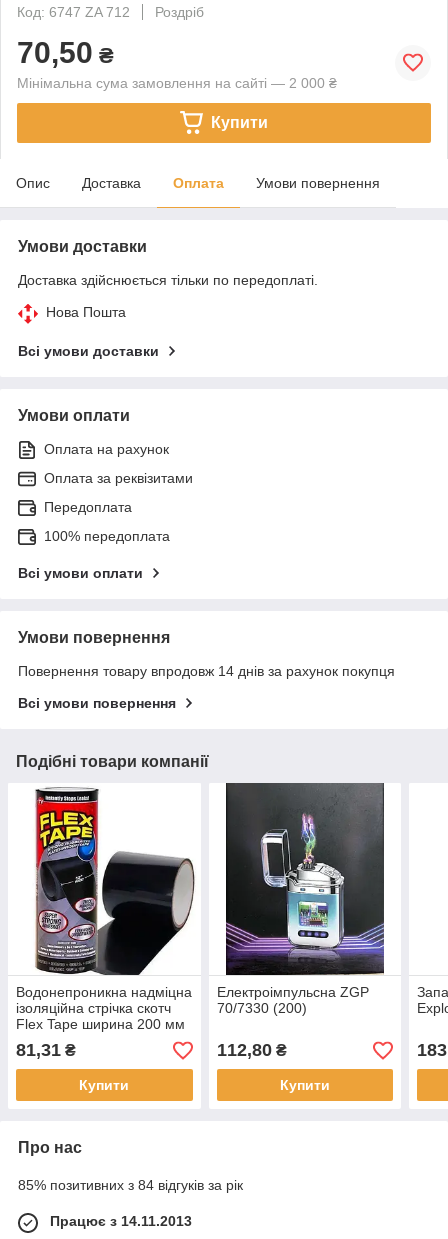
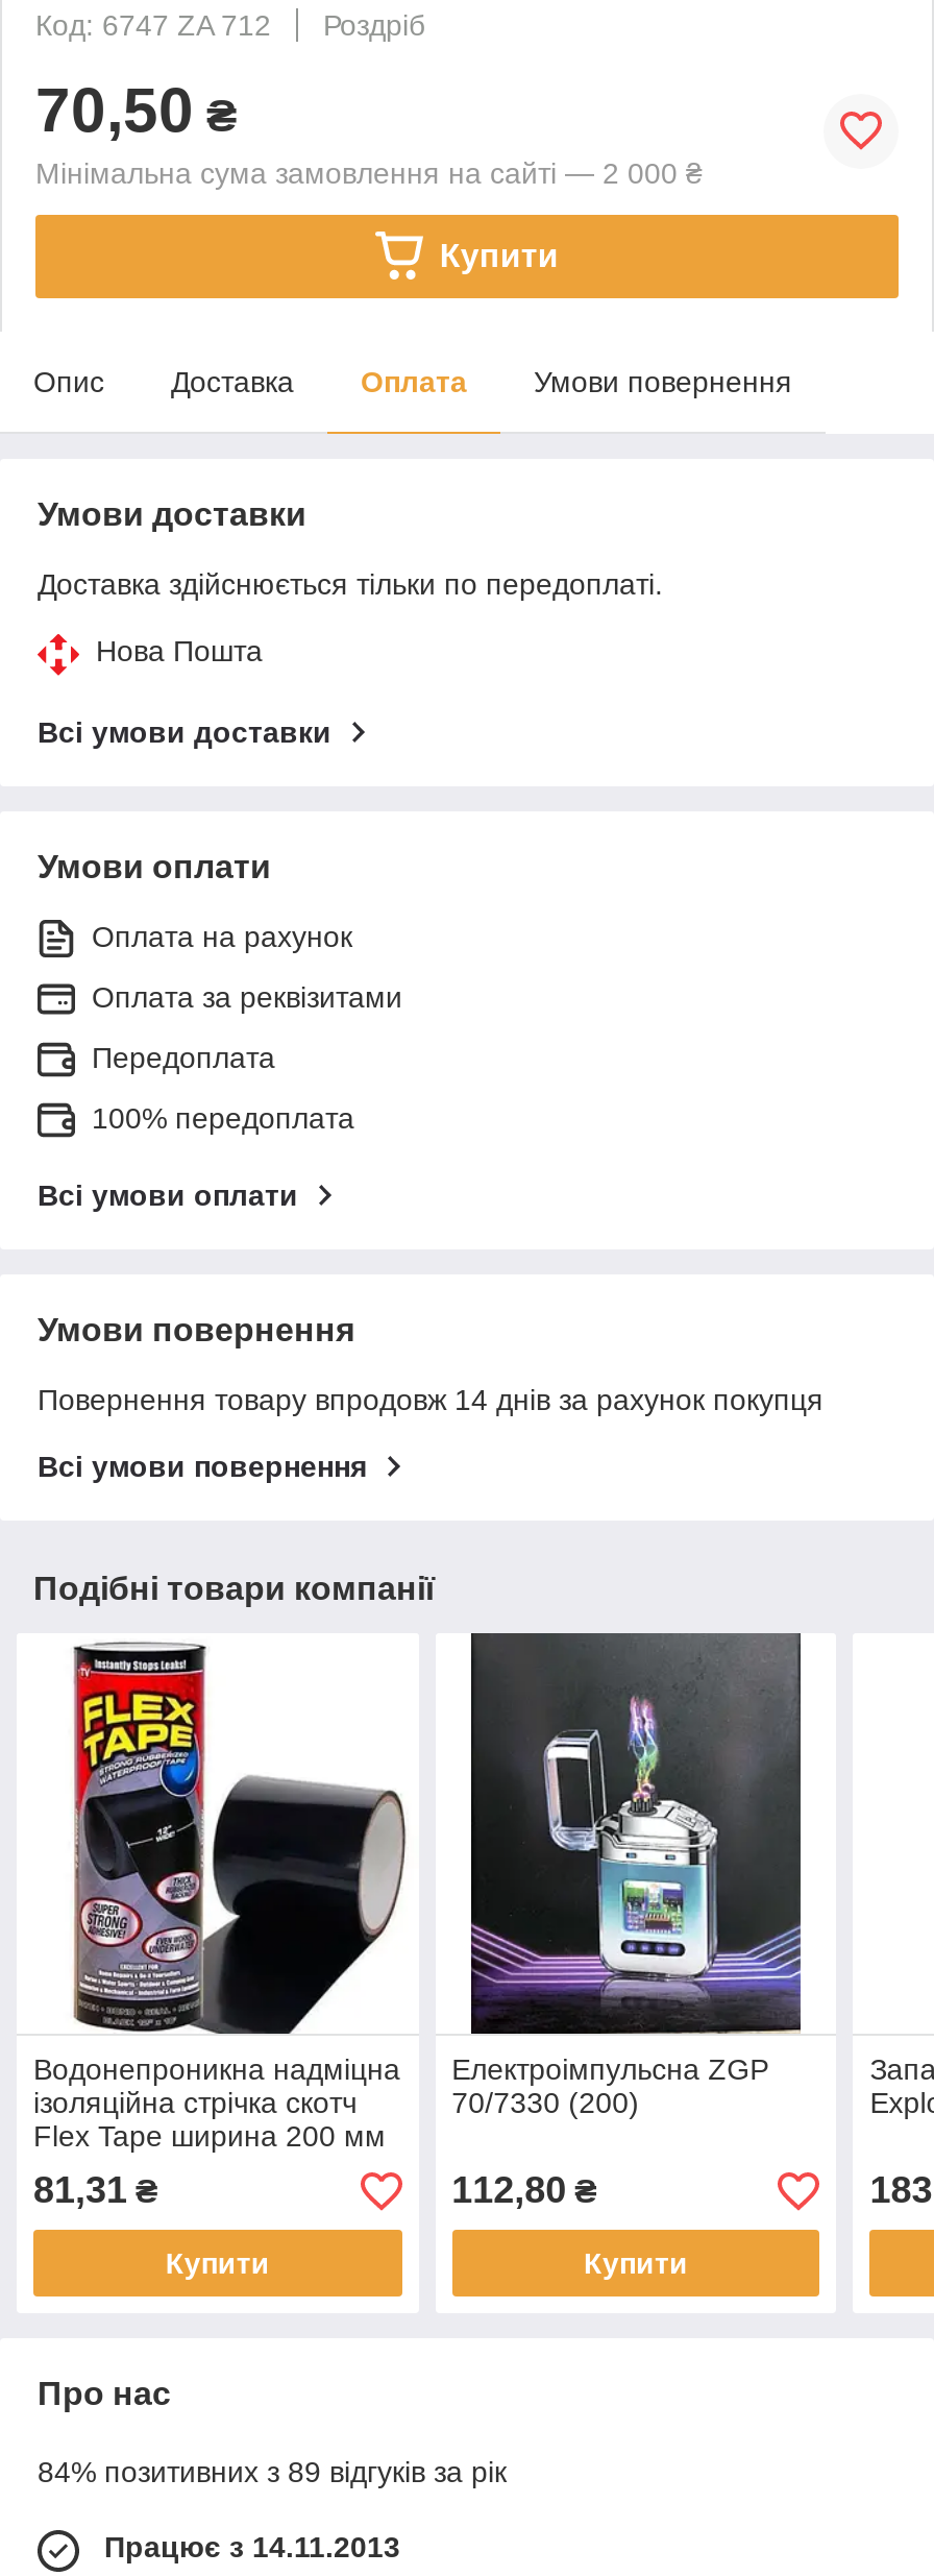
- 85% позитивних з 84 відгуків за рік
+ 84% позитивних з 89 відгуків за рік
